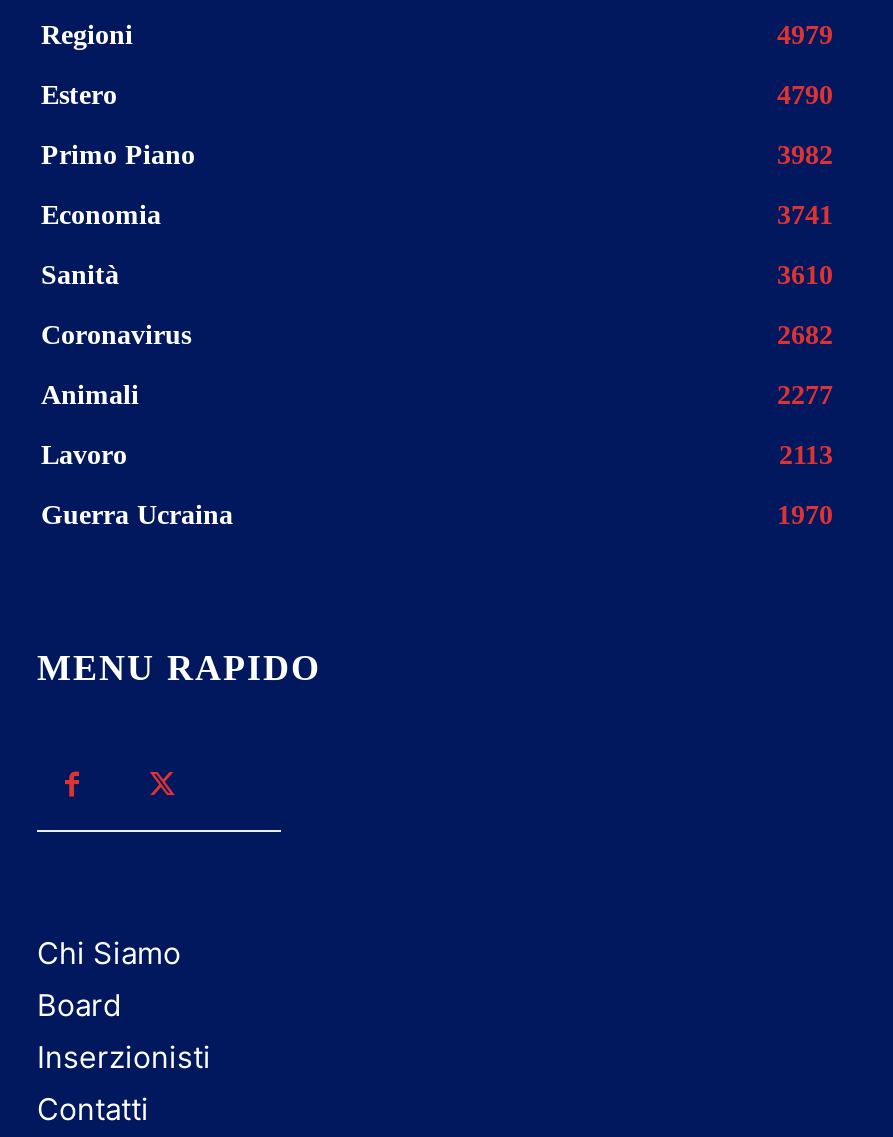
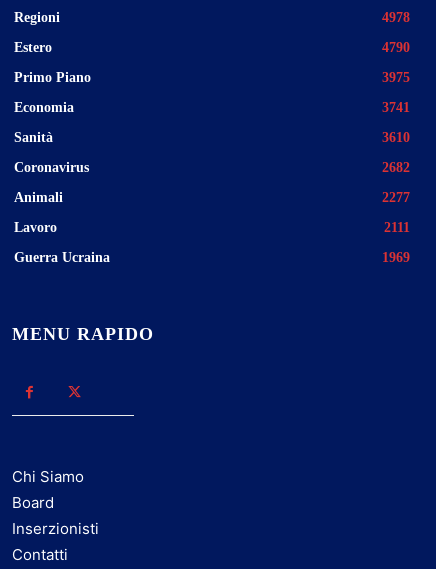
- 4979
+ 4978

- 3982
+ 3975

- 2113
+ 2111

- 1970
+ 1969
